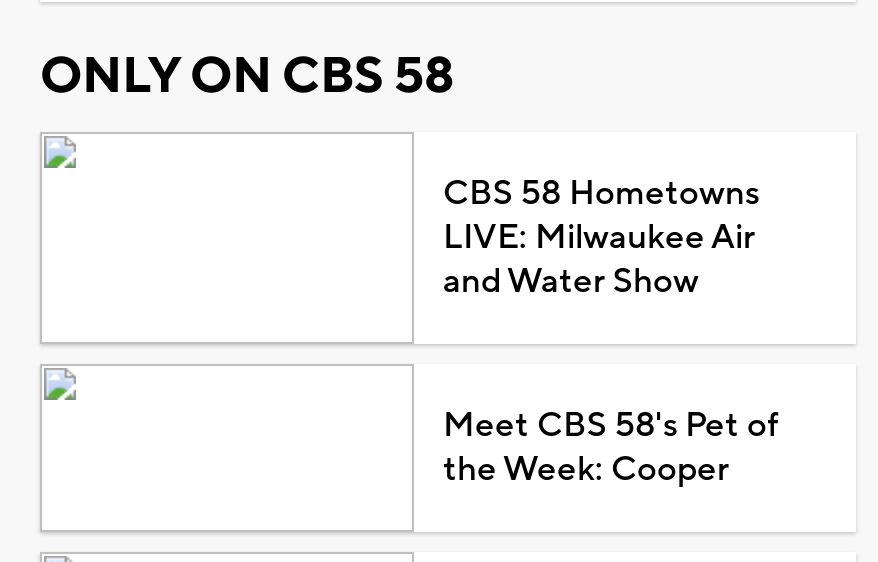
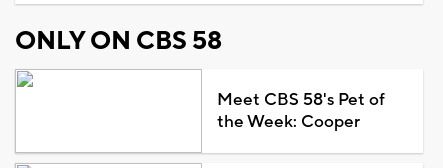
- CBS 58 Hometowns
- LIVE: Milwaukee Air
- and Water Show
